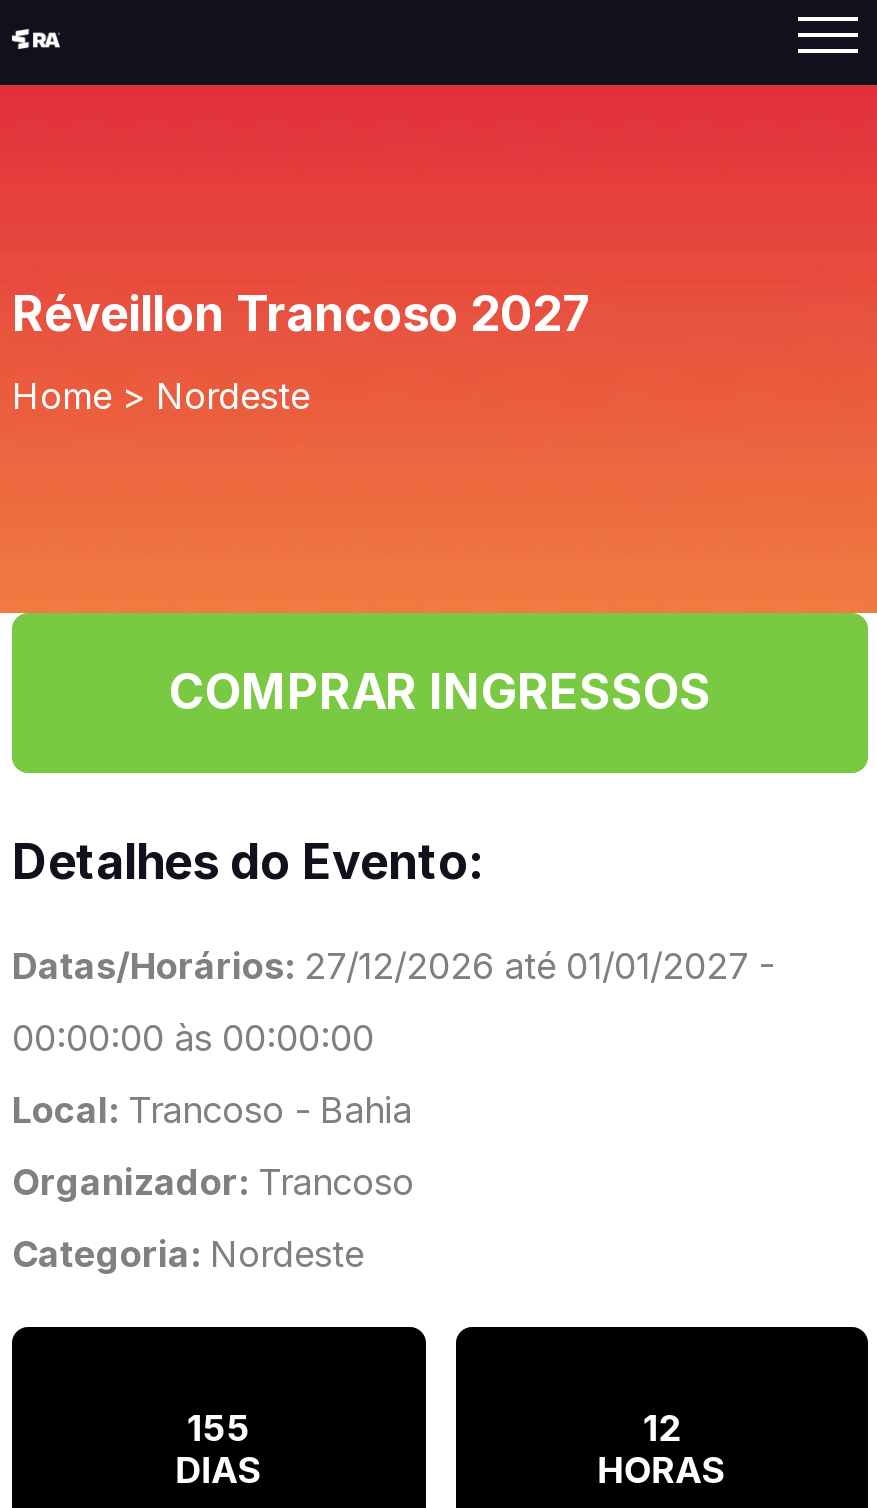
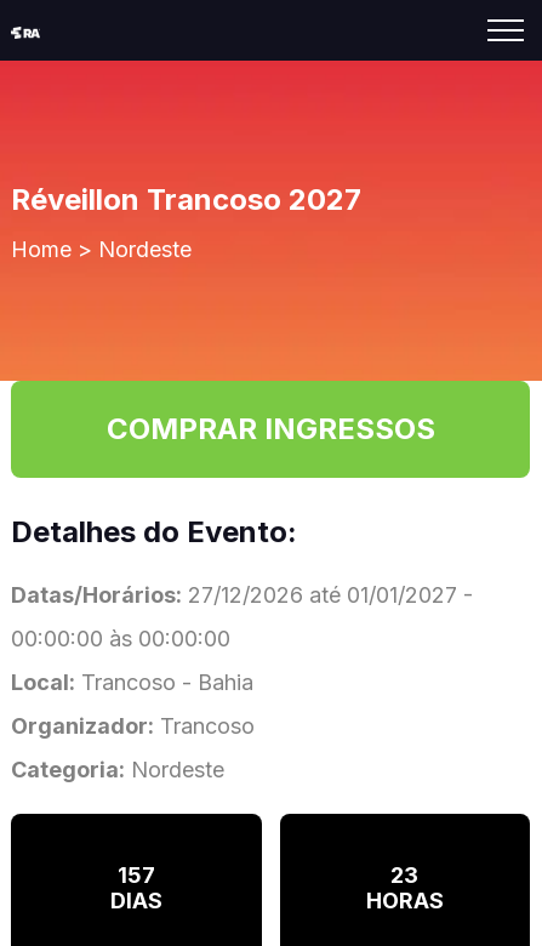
- 155
+ 157

- 12
+ 23
